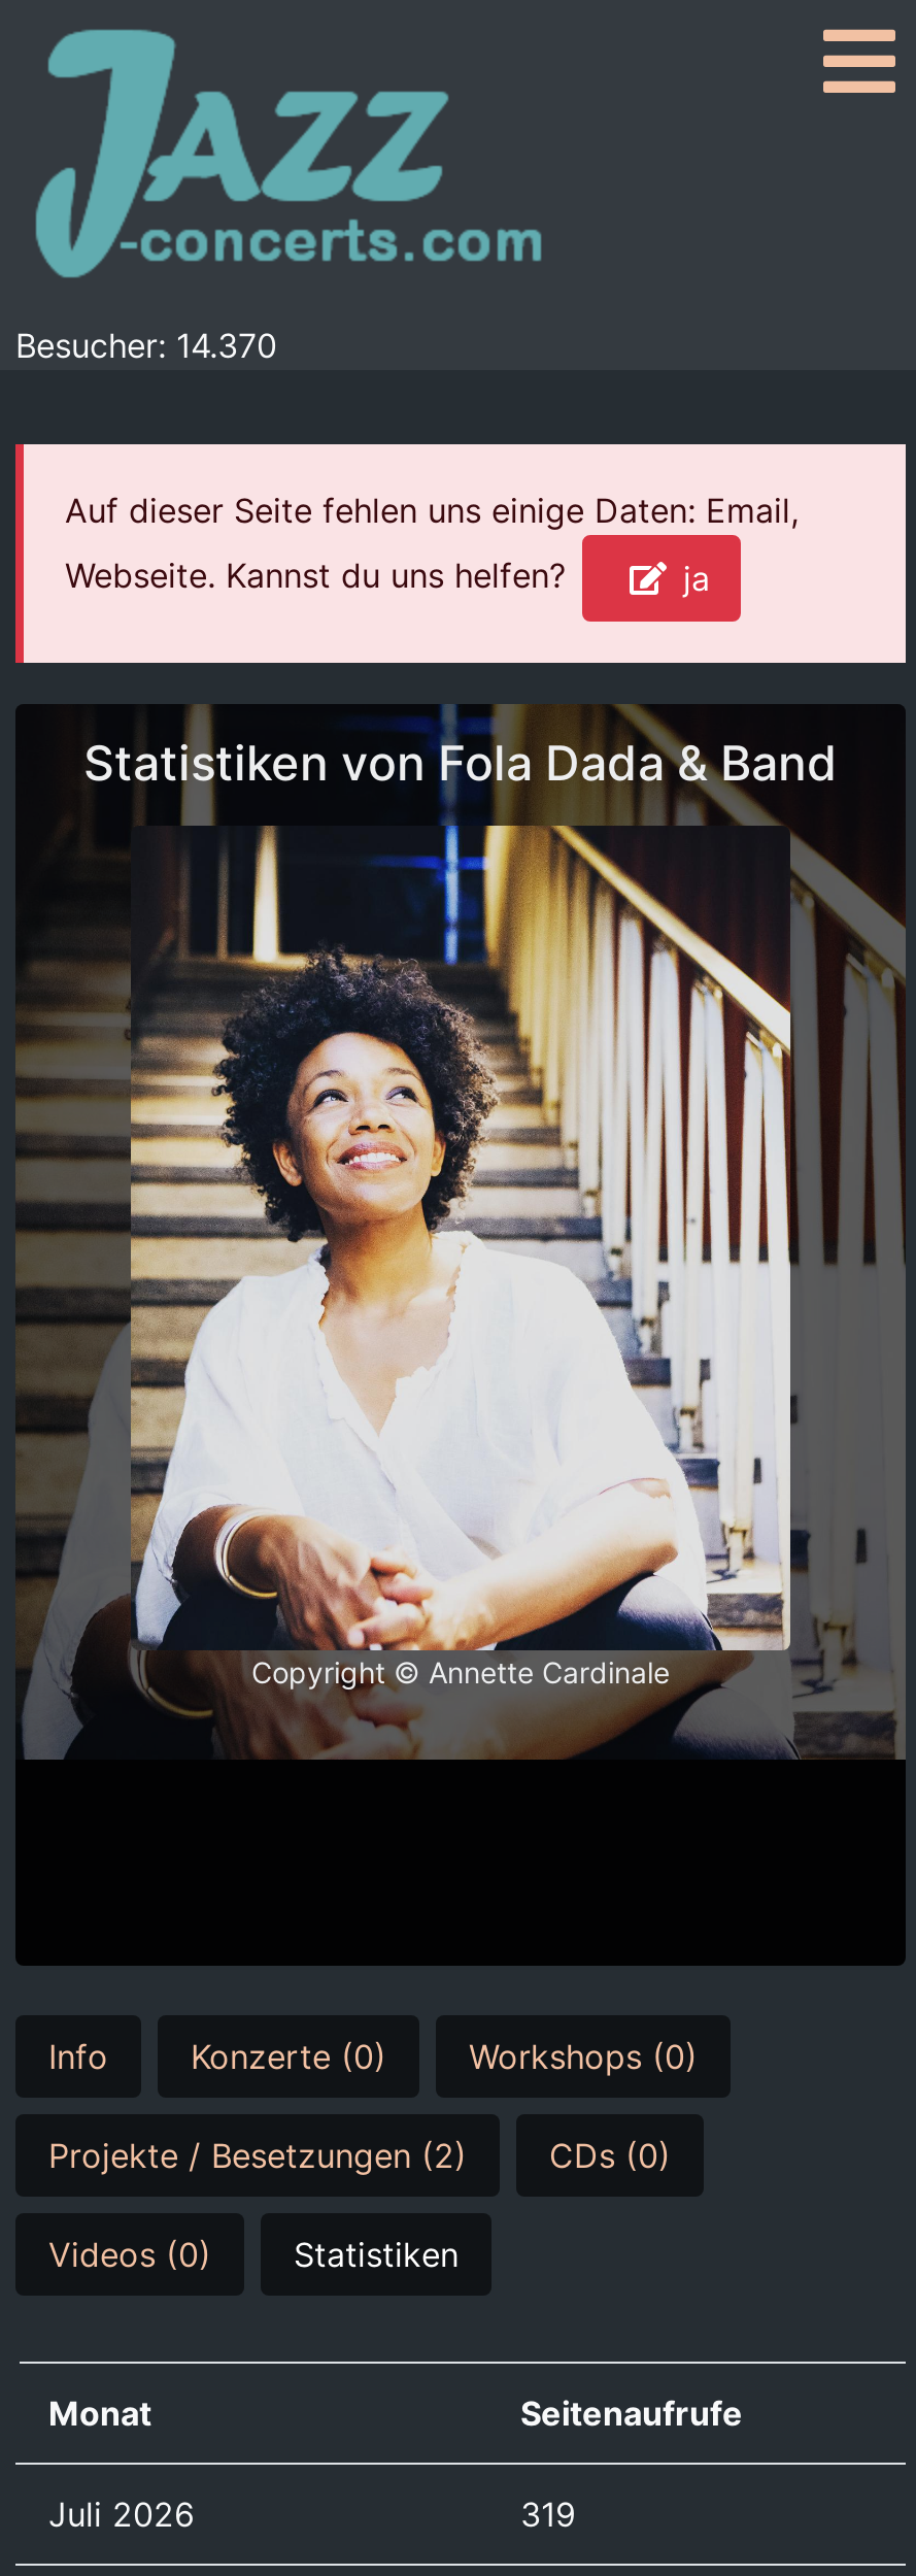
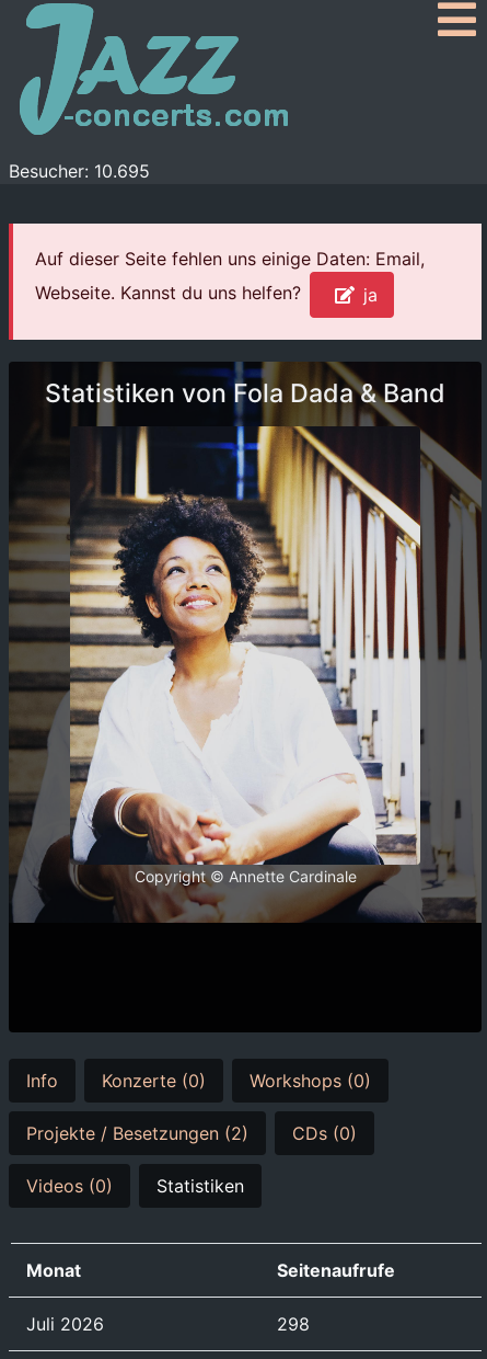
- Besucher: 14.370
+ Besucher: 10.695

- 319
+ 298
